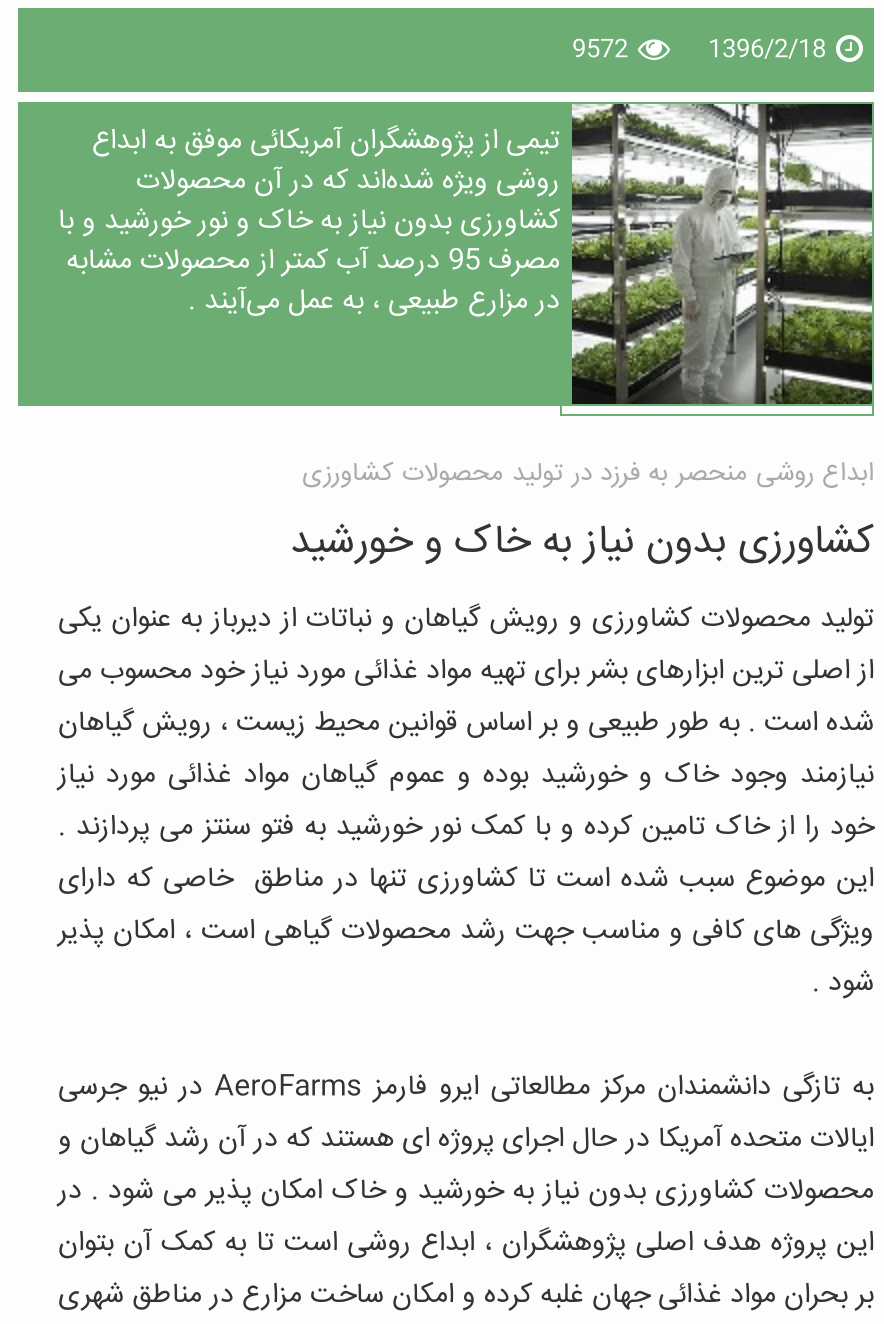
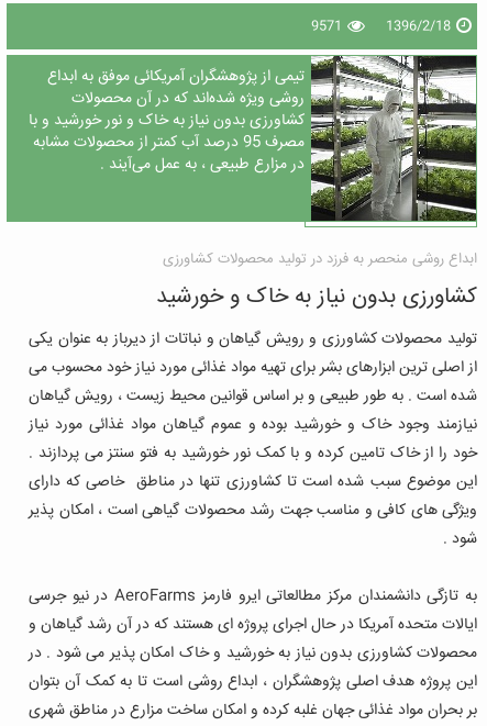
- 9572
+ 9571
